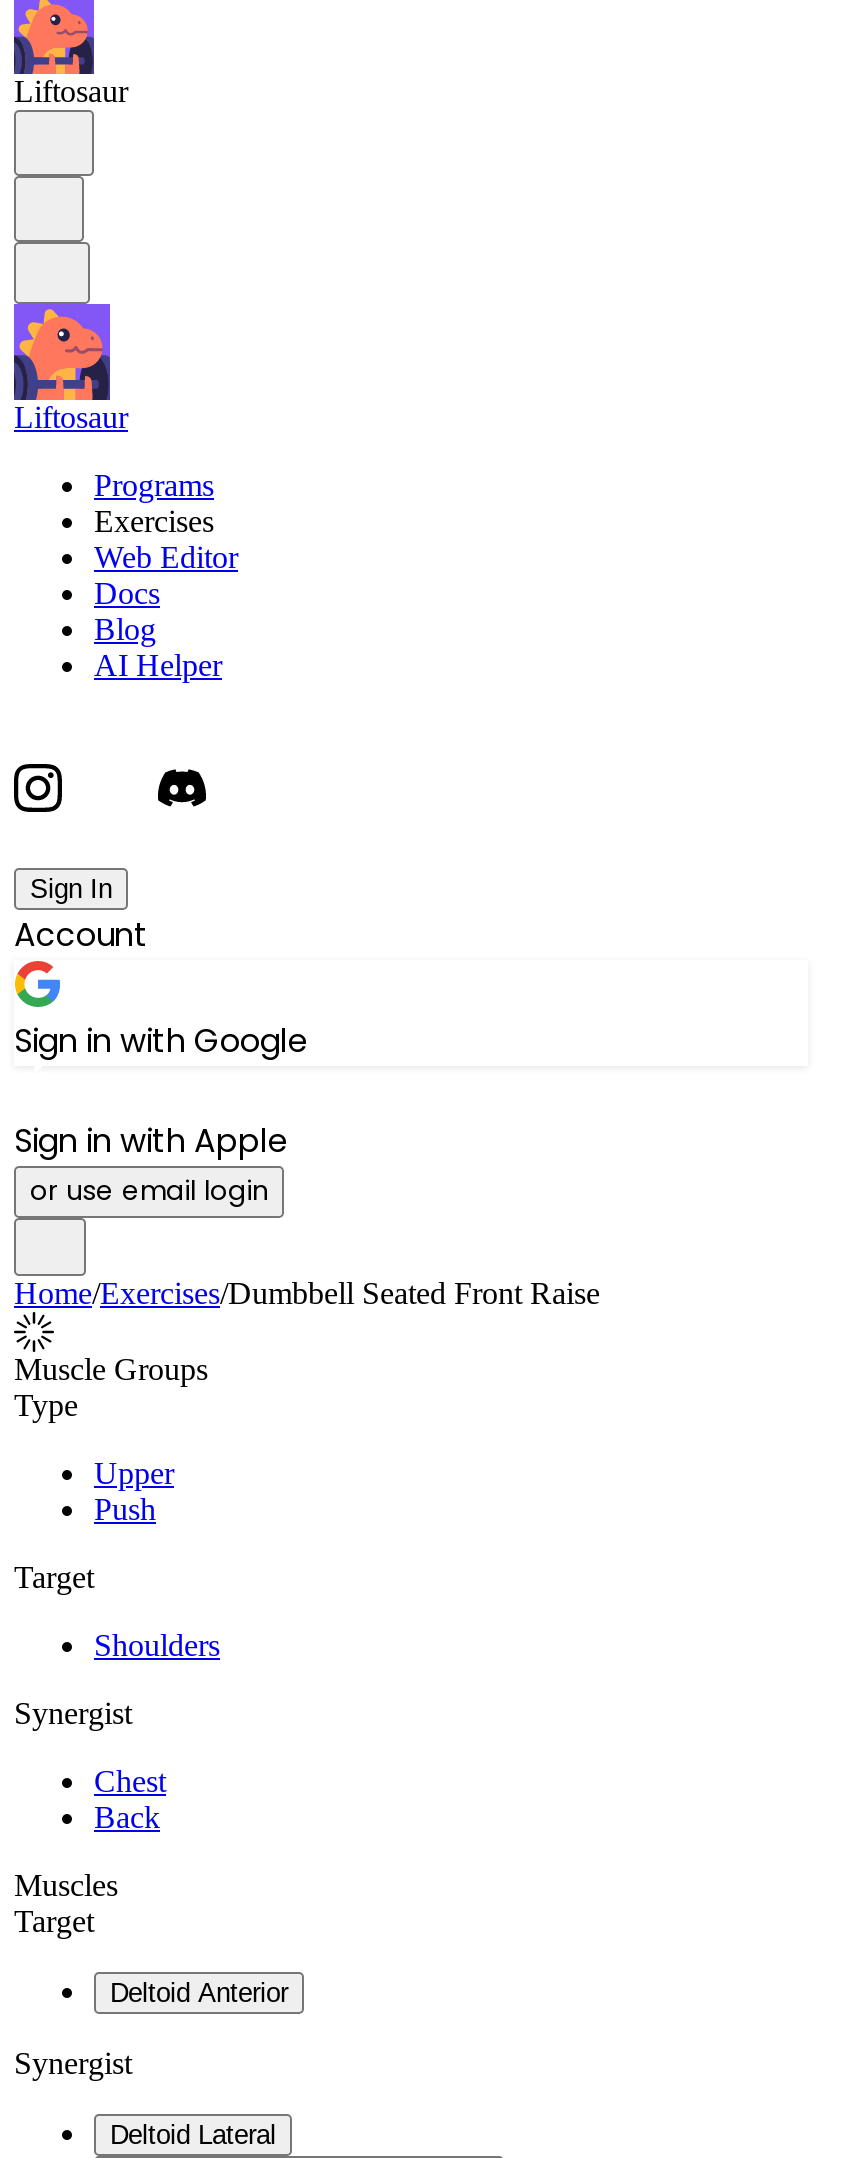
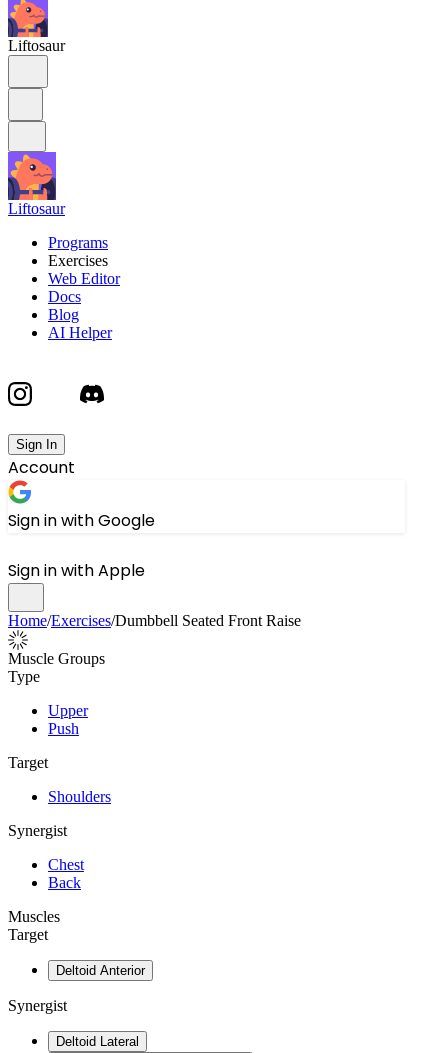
- or use email login
